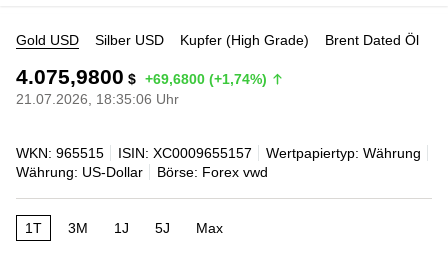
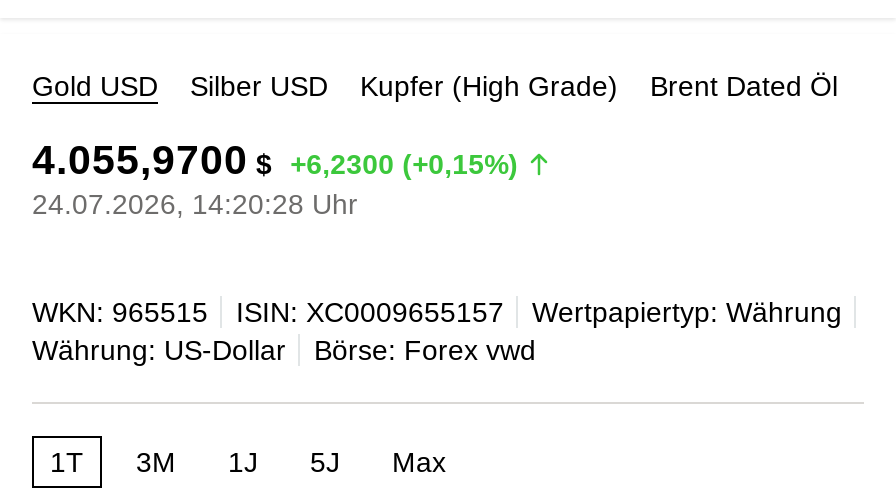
- 4.075,9800 $ +69,6800 (+1,74%)
+ 4.055,9700 $ +6,2300 (+0,15%)

- 21.07.2026, 18:35:06 Uhr
+ 24.07.2026, 14:20:28 Uhr
